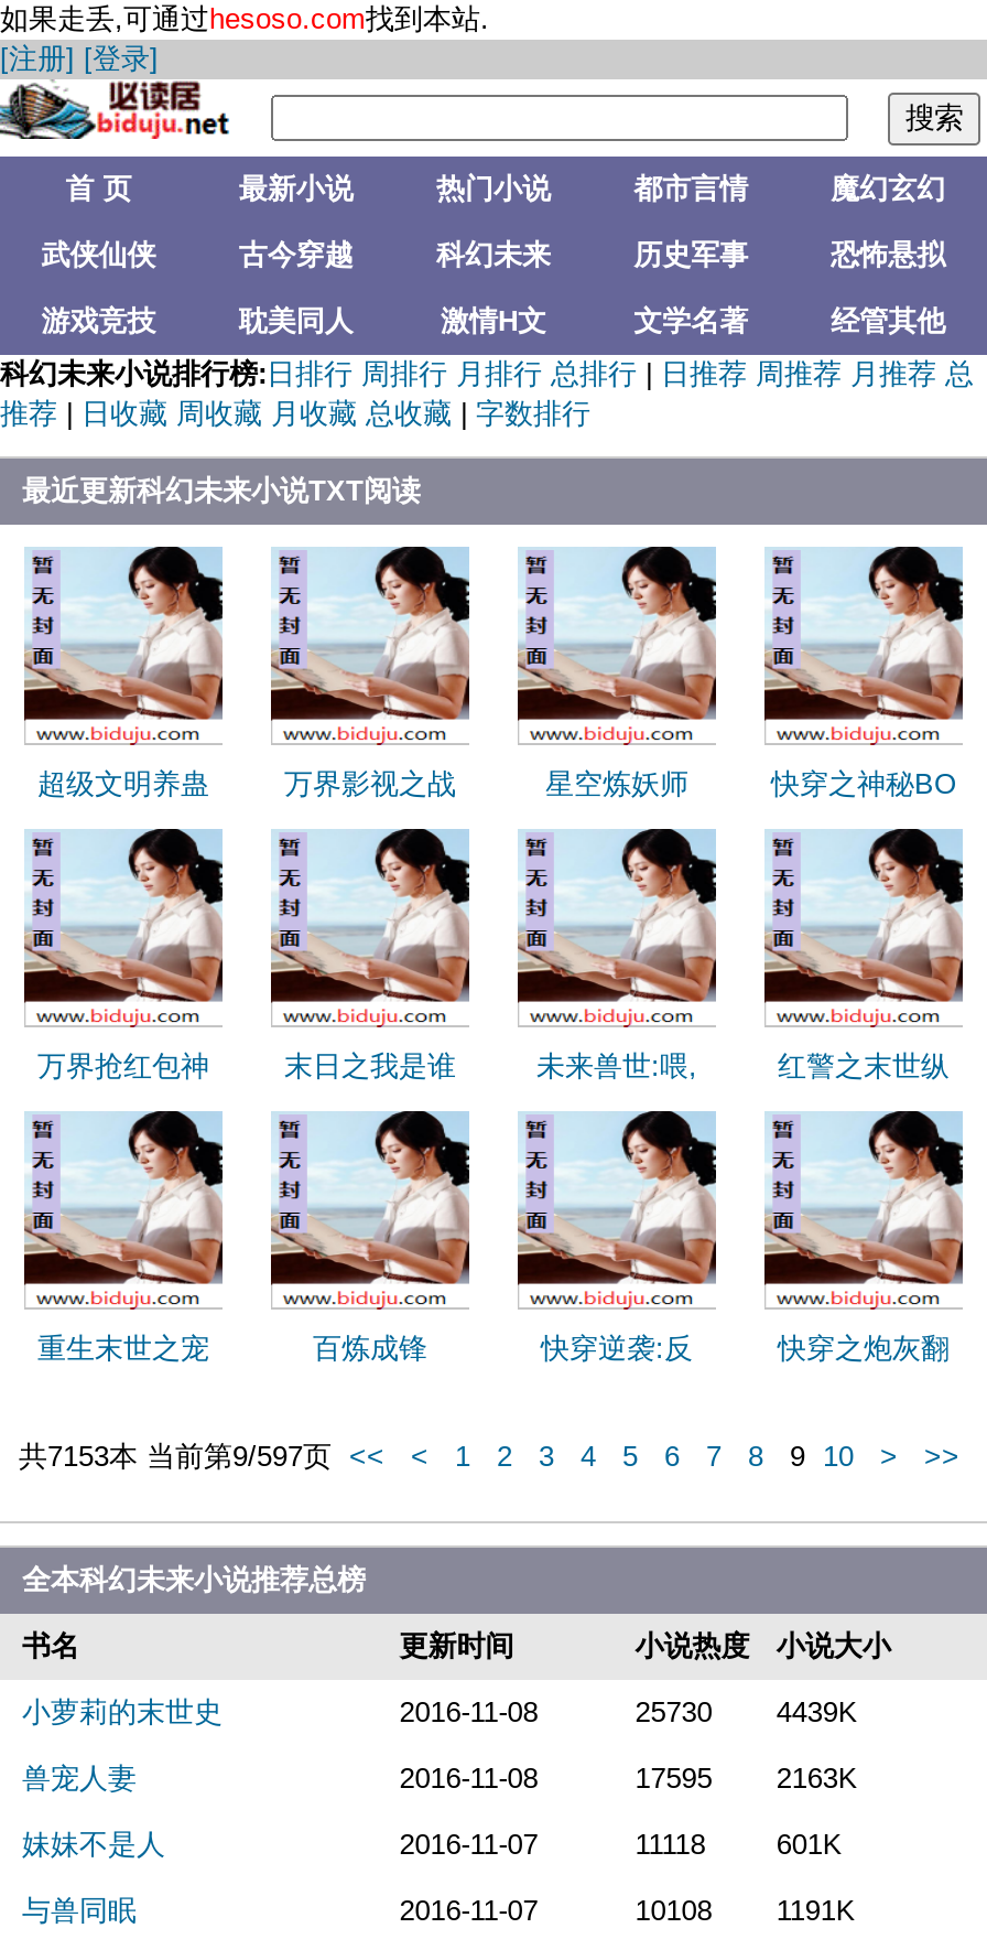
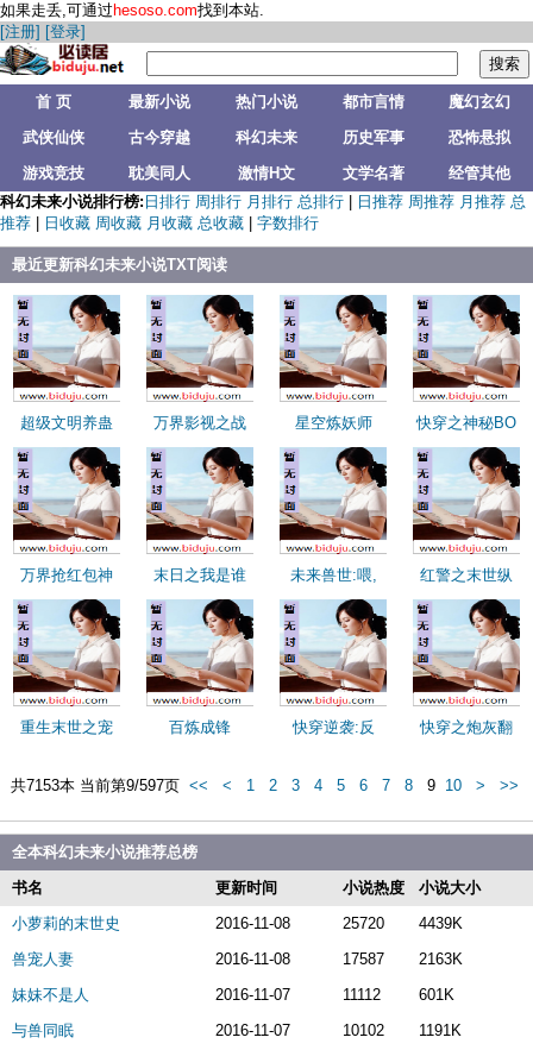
- 25730 4439K
+ 25720 4439K

- 17595 2163K
+ 17587 2163K

- 11118
+ 11112

- 10108 1191K
+ 10102 1191K
